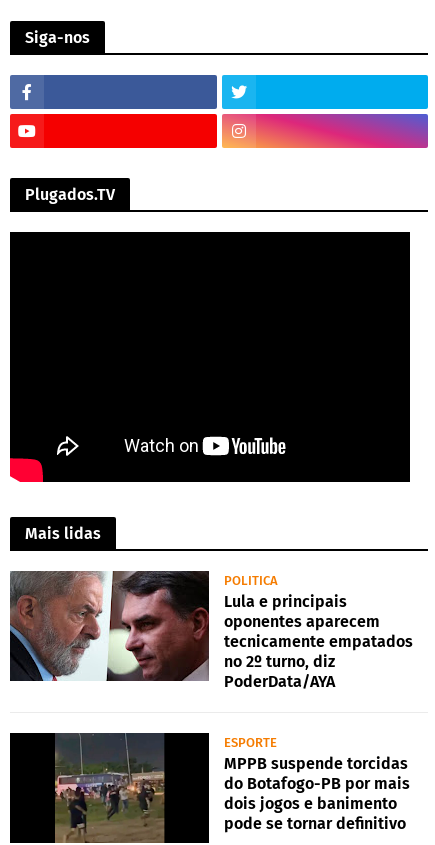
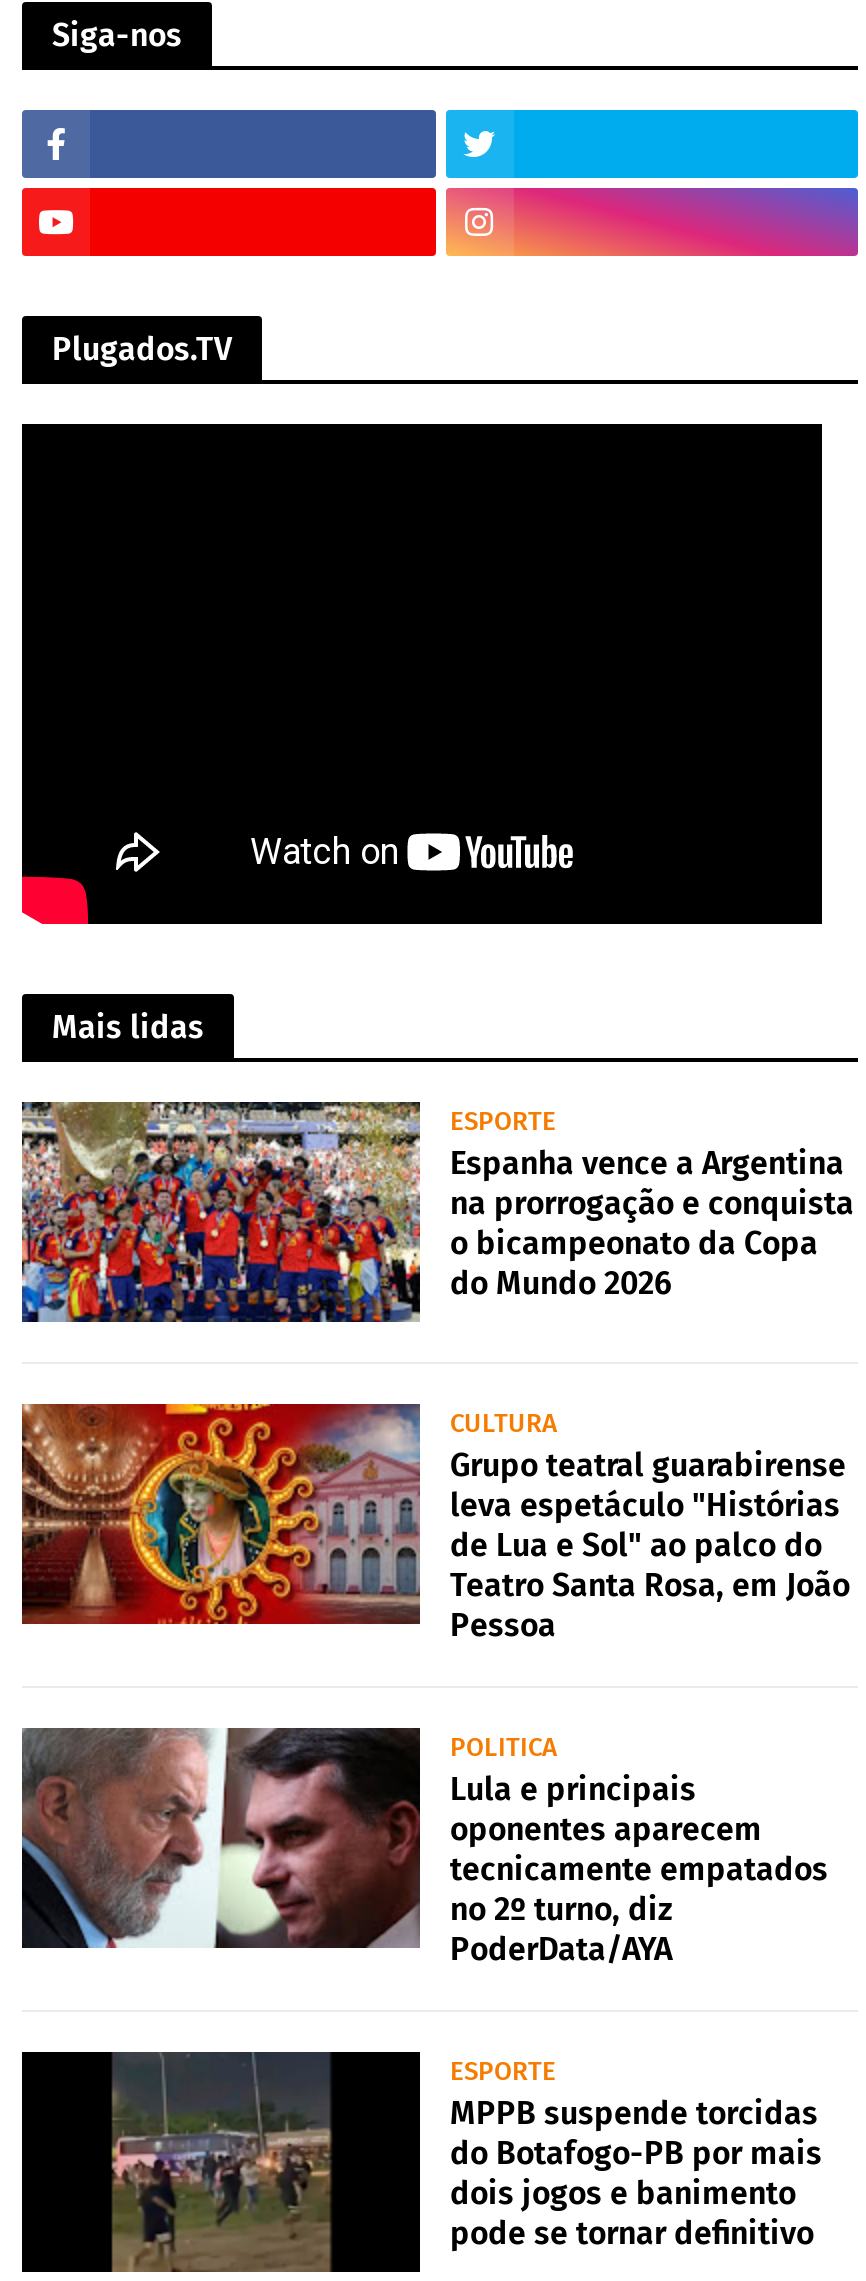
+ [image]
+ ESPORTE
+ Espanha vence a Argentina
+ na prorrogação e conquista
+ o bicampeonato da Copa
+ do Mundo 2026

+ [image]
+ CULTURA
+ Grupo teatral guarabirense
+ leva espetáculo "Histórias
+ de Lua e Sol" ao palco do
+ Teatro Santa Rosa, em João
+ Pessoa
